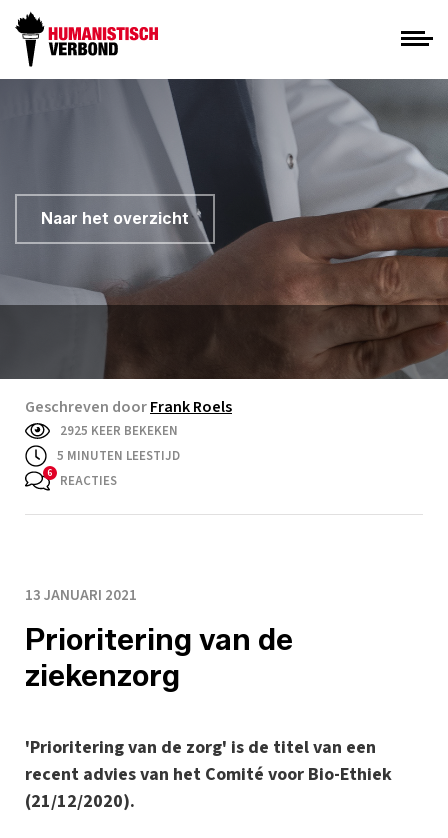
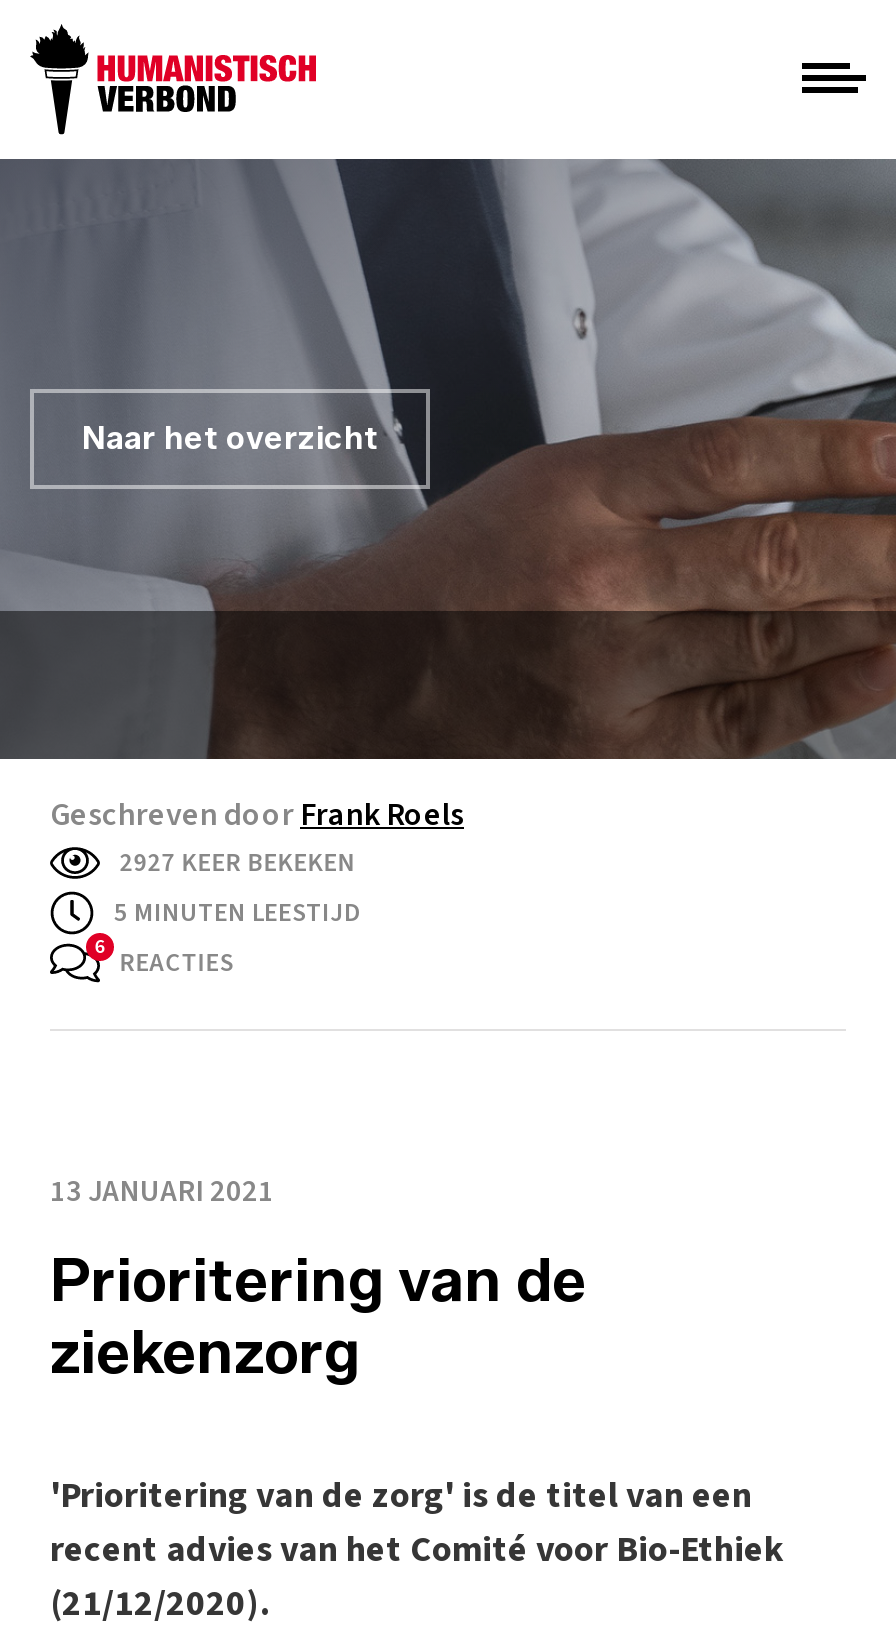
- 2925 KEER BEKEKEN
+ 2927 KEER BEKEKEN
